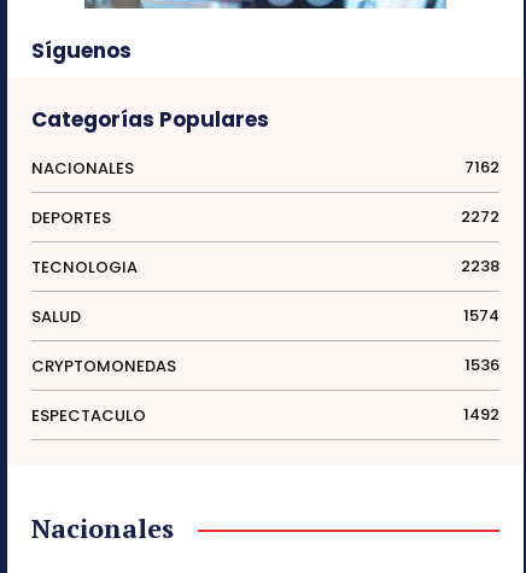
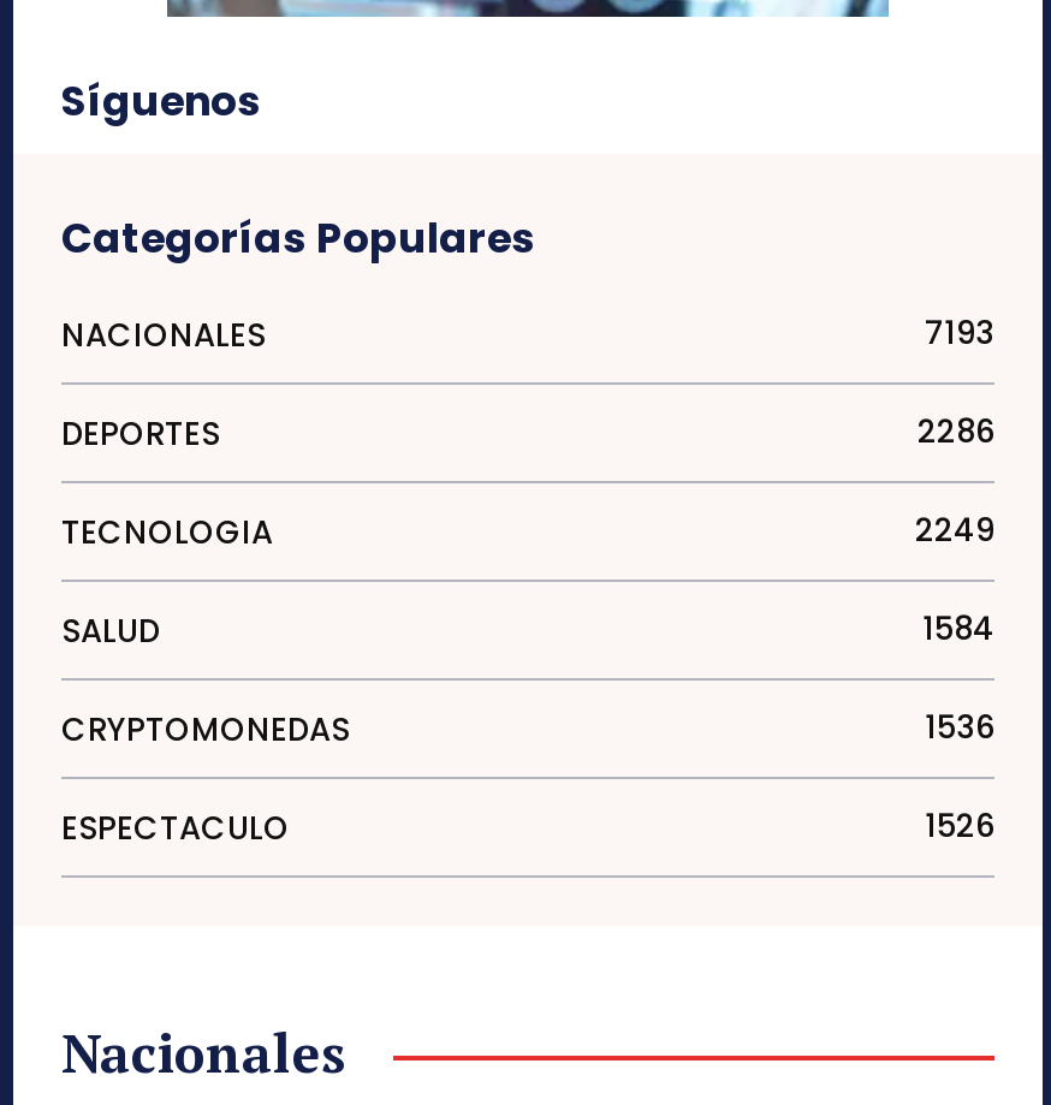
- 7162
+ 7193

- 2272
+ 2286

- 2238
+ 2249

- 1574
+ 1584

- 1492
+ 1526
